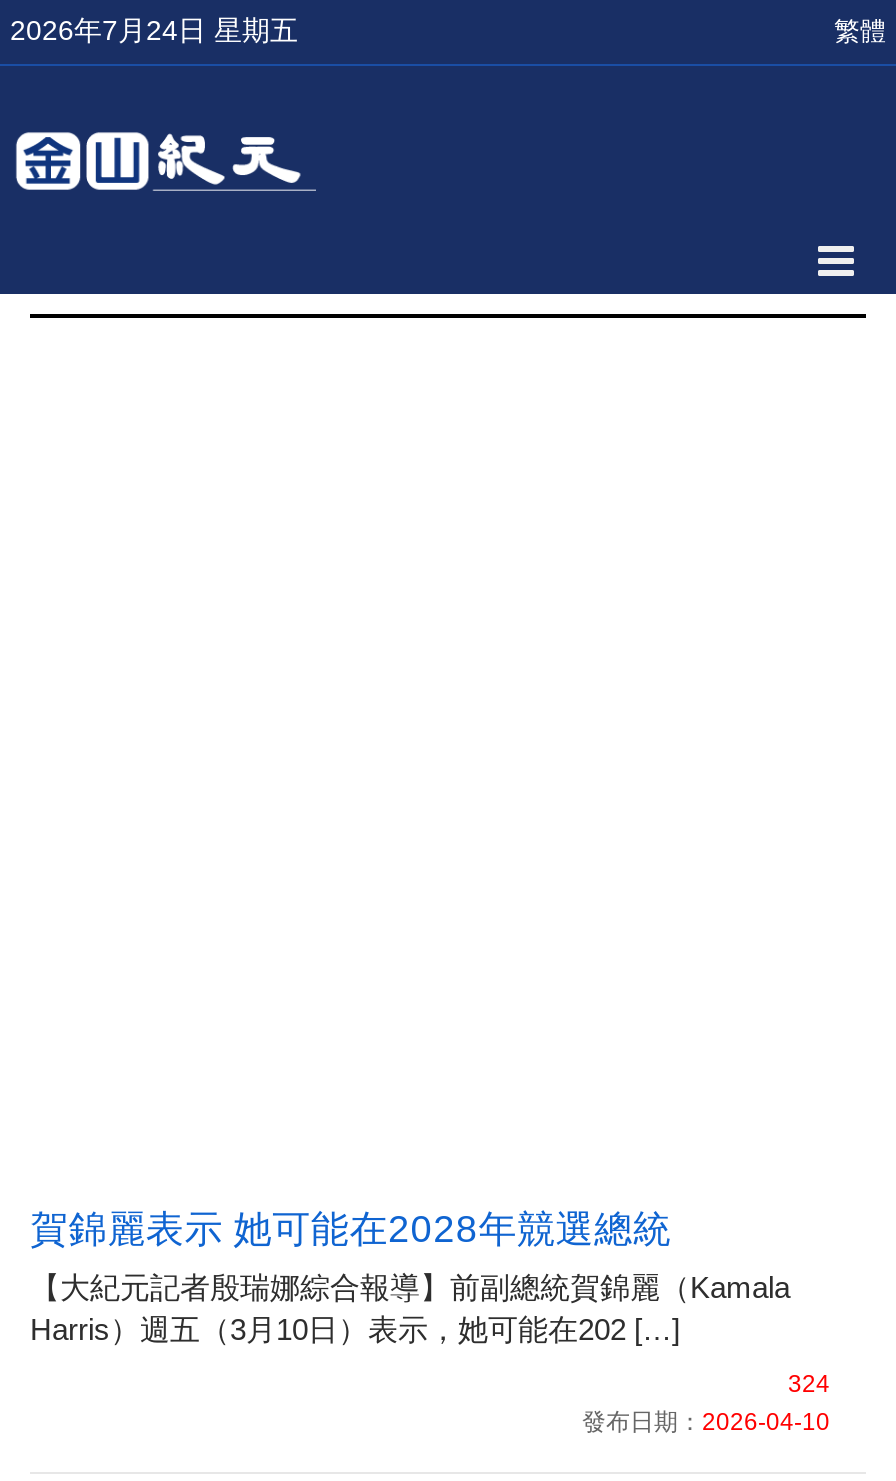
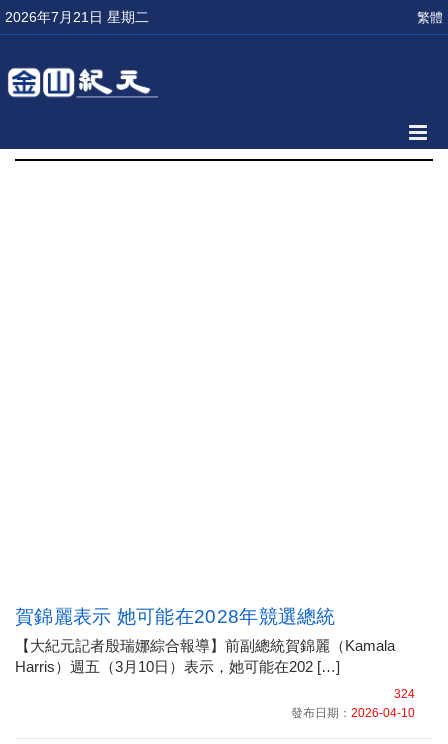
- 2026年7月24日 星期五
+ 2026年7月21日 星期二
